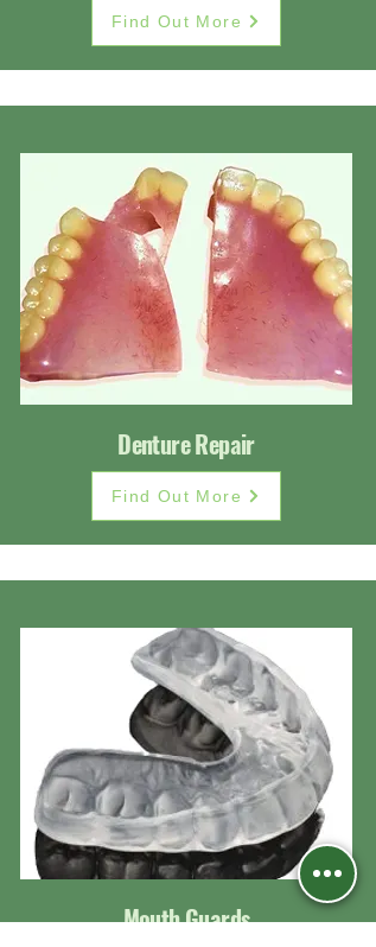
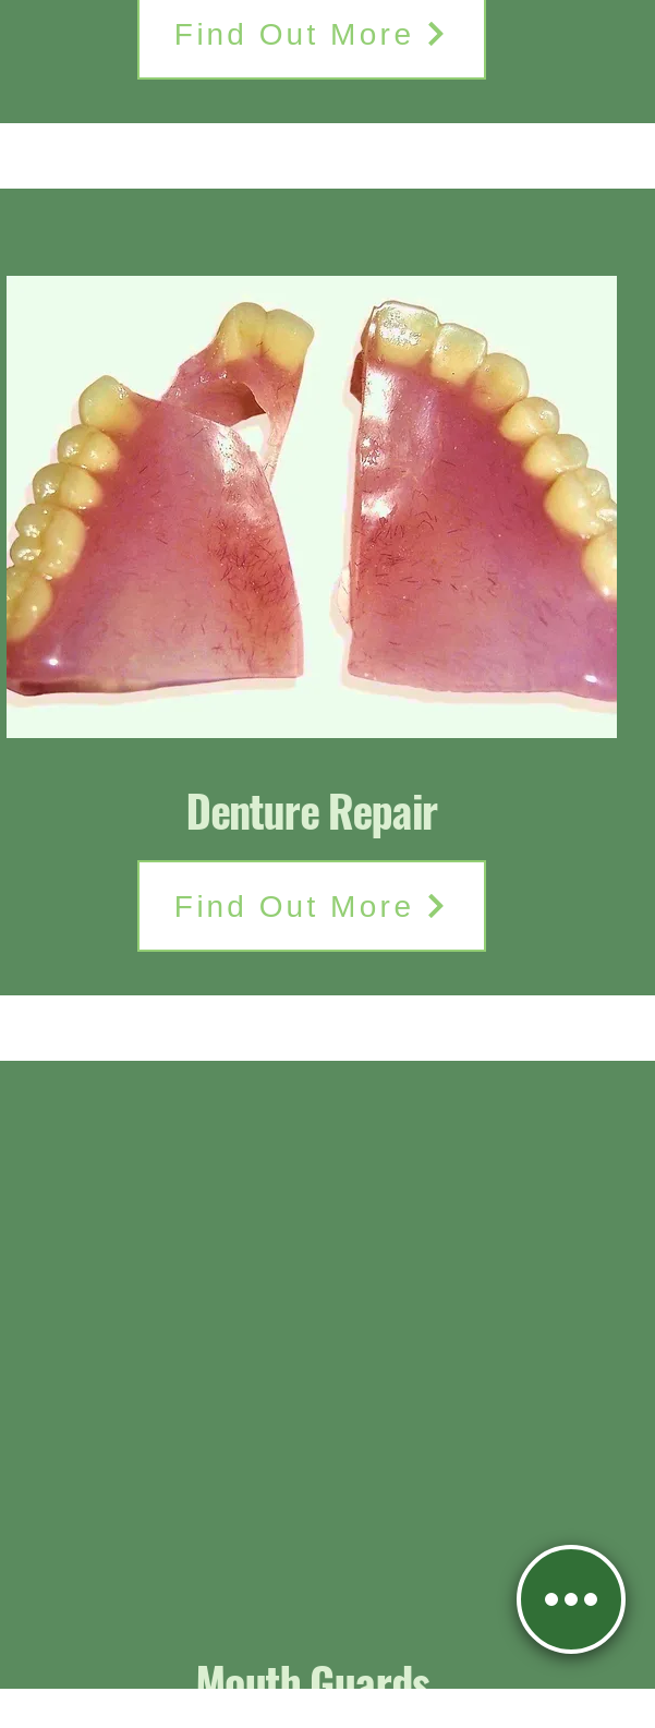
- [image]
